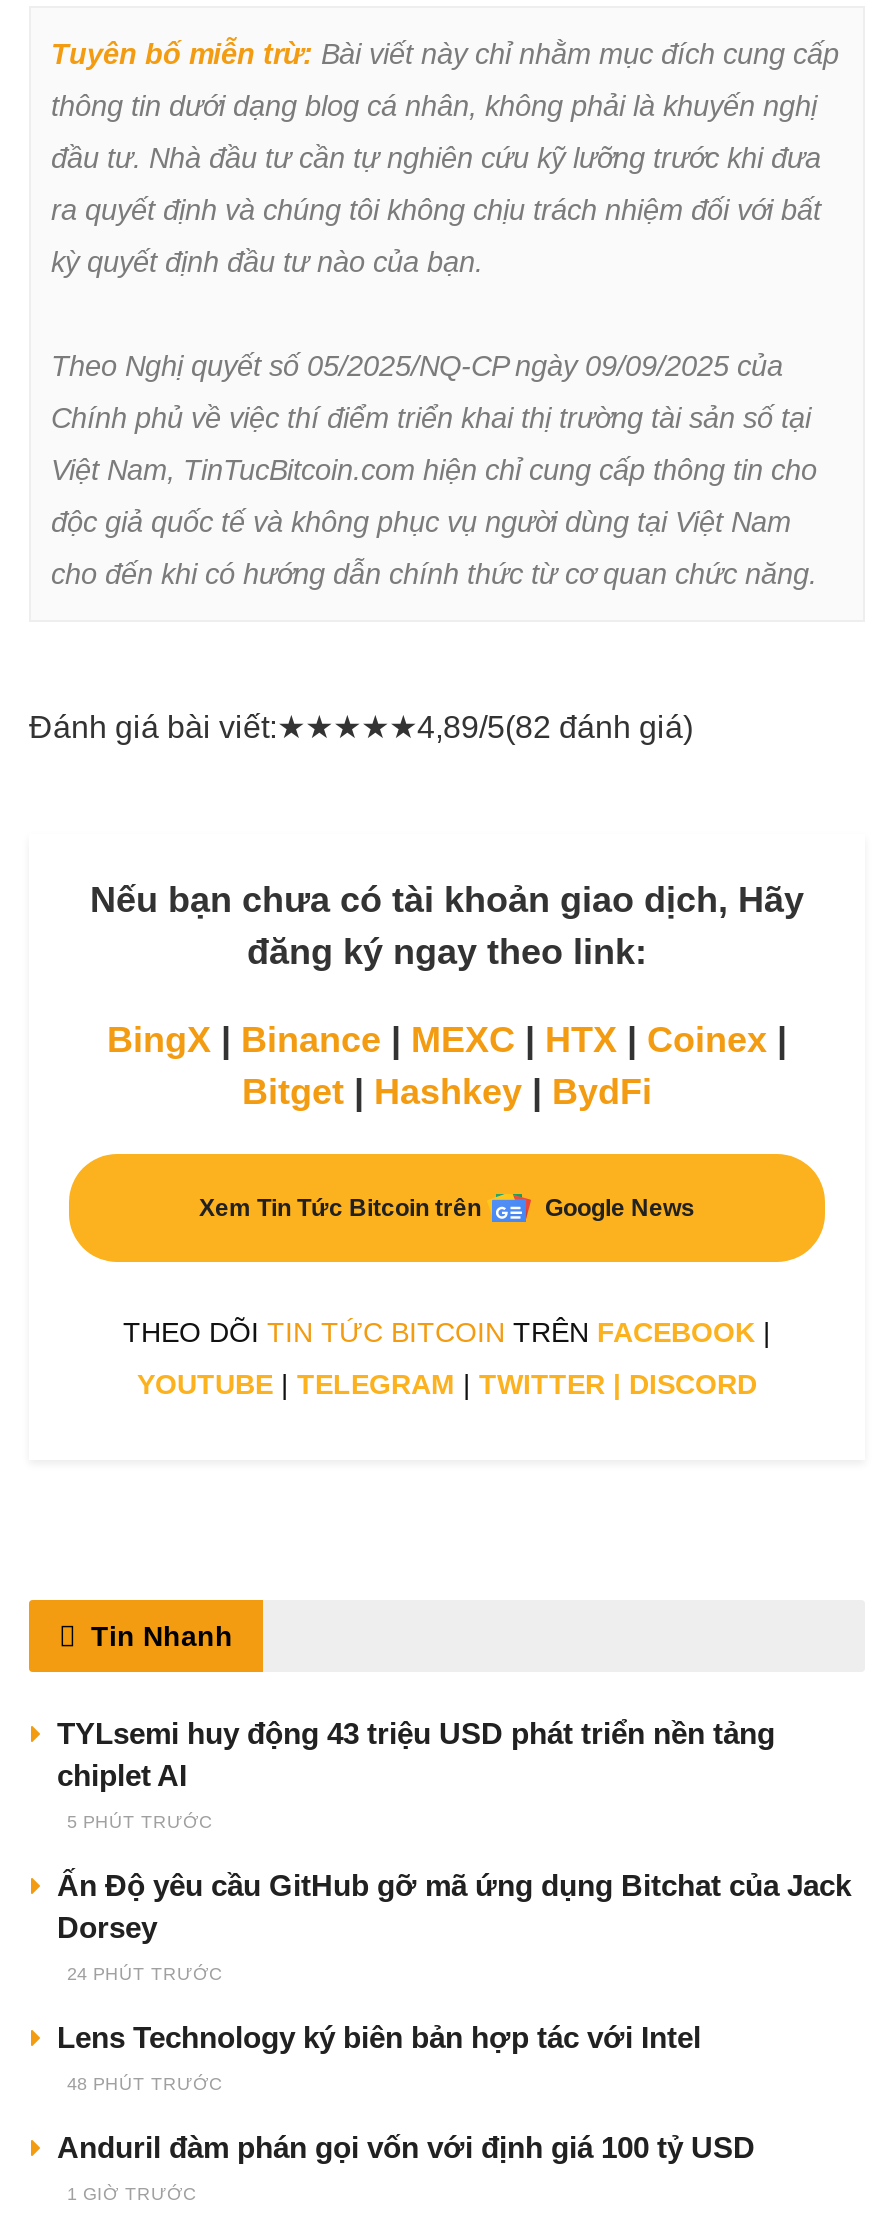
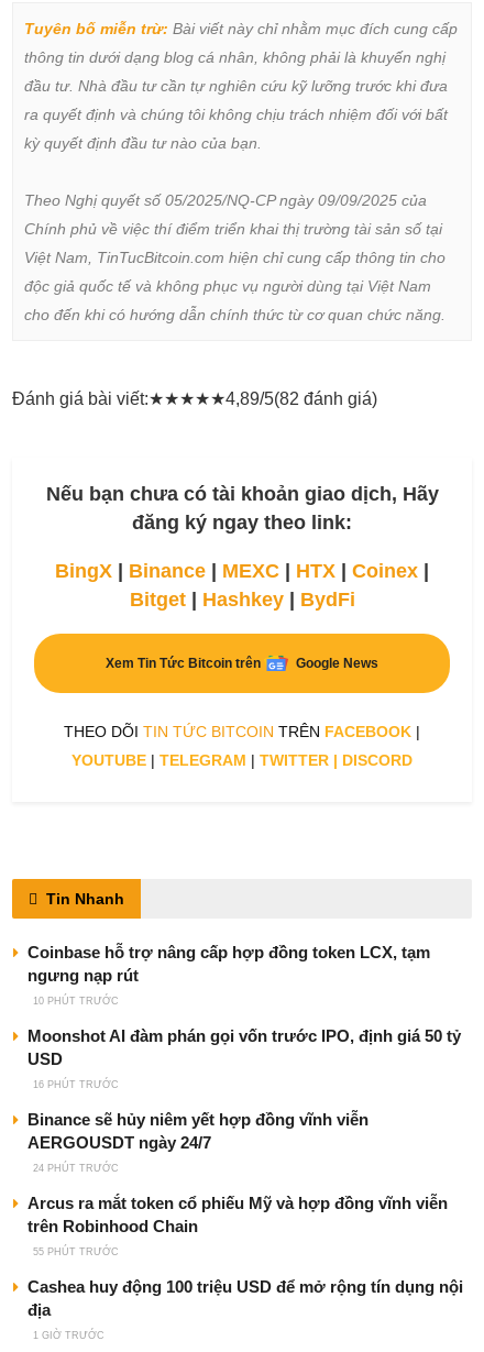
- TYLsemi huy động 43 triệu USD phát triển nền tảng
- chiplet AI
- 5 PHÚT TRƯỚC
- Ấn Độ yêu cầu GitHub gỡ mã ứng dụng Bitchat của Jack
- Dorsey
+ Coinbase hỗ trợ nâng cấp hợp đồng token LCX, tạm
+ ngưng nạp rút
+ 10 PHÚT TRƯỚC
+ Moonshot AI đàm phán gọi vốn trước IPO, định giá 50 tỷ
+ USD
+ 16 PHÚT TRƯỚC
+ Binance sẽ hủy niêm yết hợp đồng vĩnh viễn
+ AERGOUSDT ngày 24/7

- Lens Technology ký biên bản hợp tác với Intel
+ Arcus ra mắt token cổ phiếu Mỹ và hợp đồng vĩnh viễn
+ trên Robinhood Chain

- 48 PHÚT TRƯỚC
+ 55 PHÚT TRƯỚC

- Anduril đàm phán gọi vốn với định giá 100 tỷ USD
+ Cashea huy động 100 triệu USD để mở rộng tín dụng nội
+ địa
